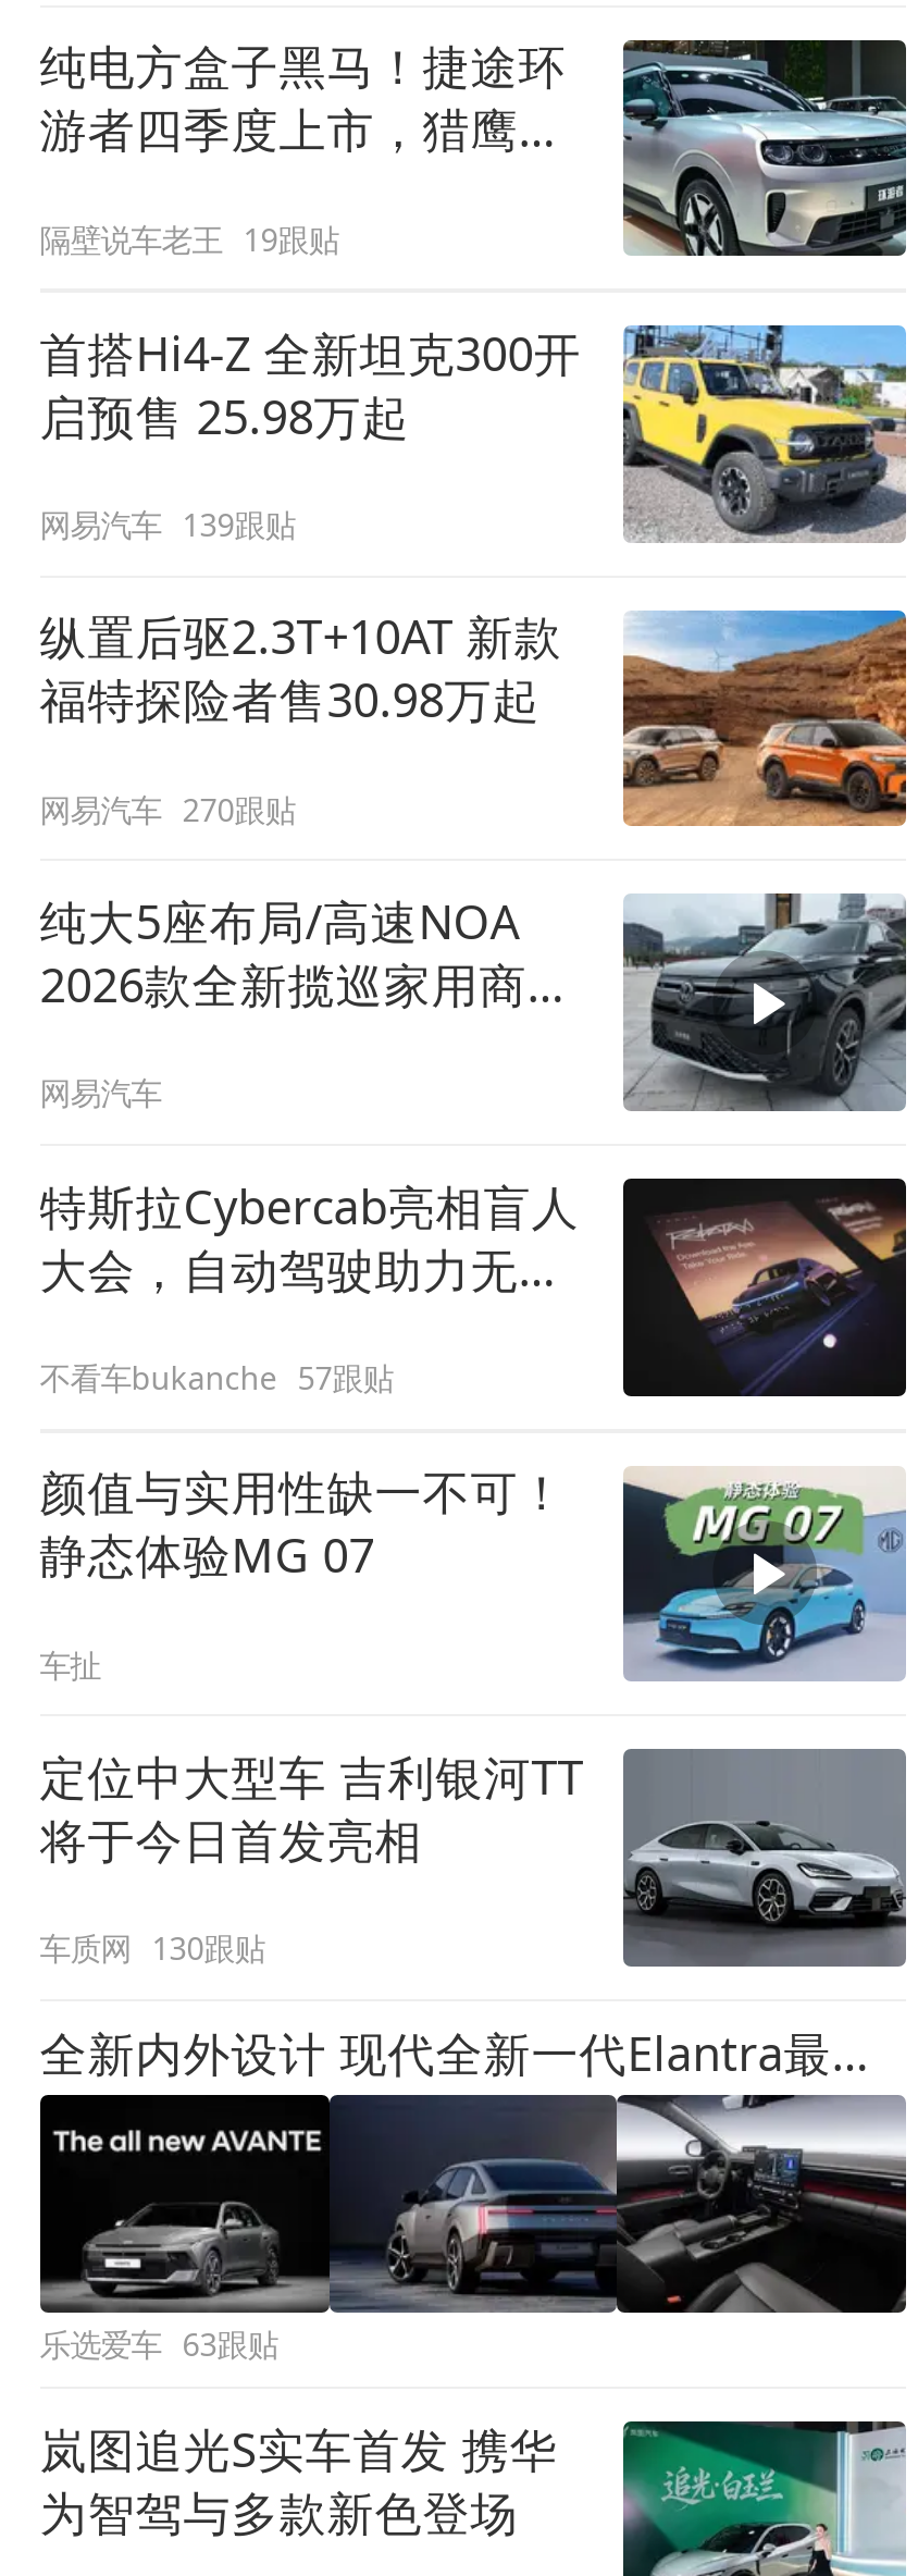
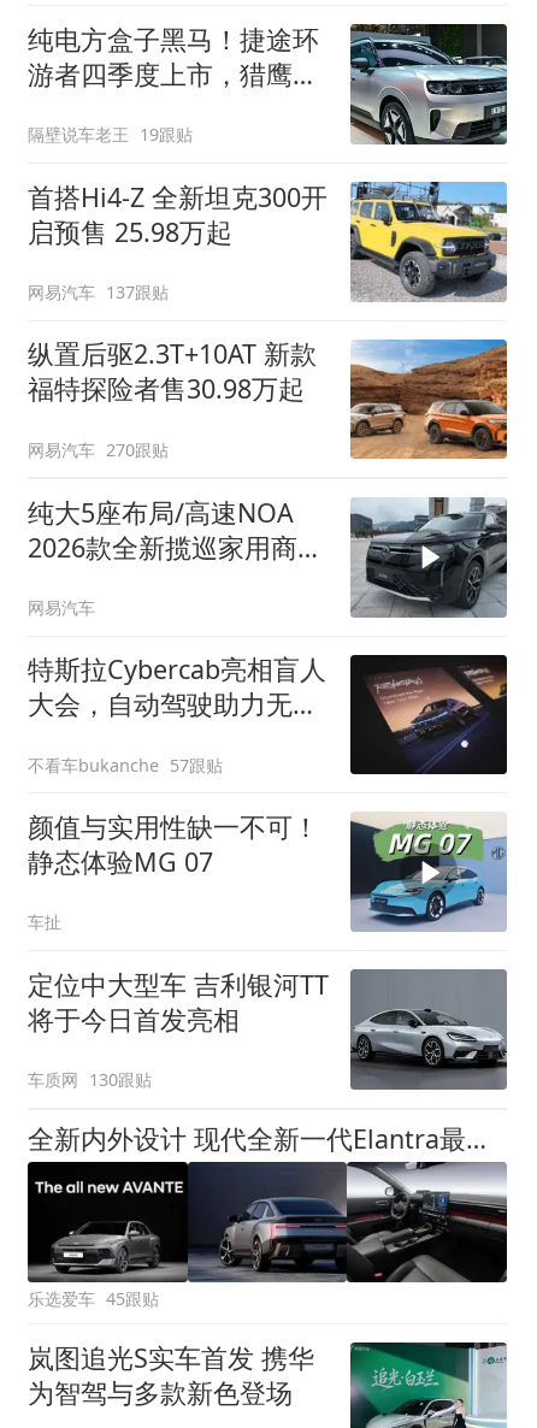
- 网易汽车 139跟贴
+ 网易汽车 137跟贴

- 乐选爱车 63跟贴
+ 乐选爱车 45跟贴
